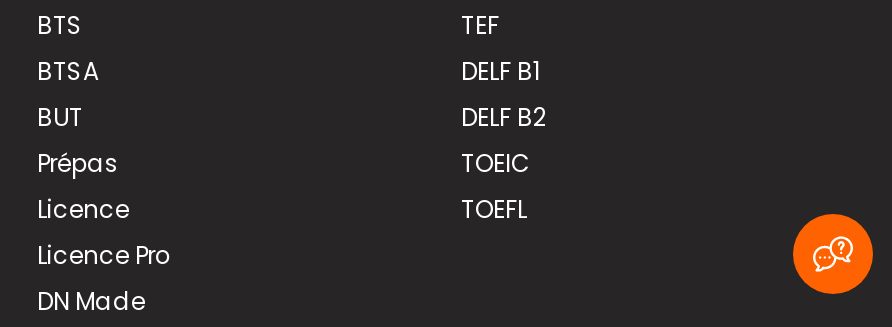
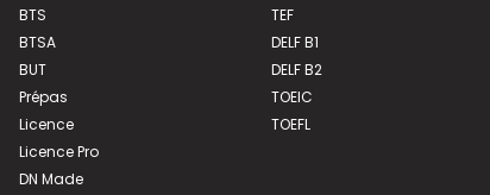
- [image]
